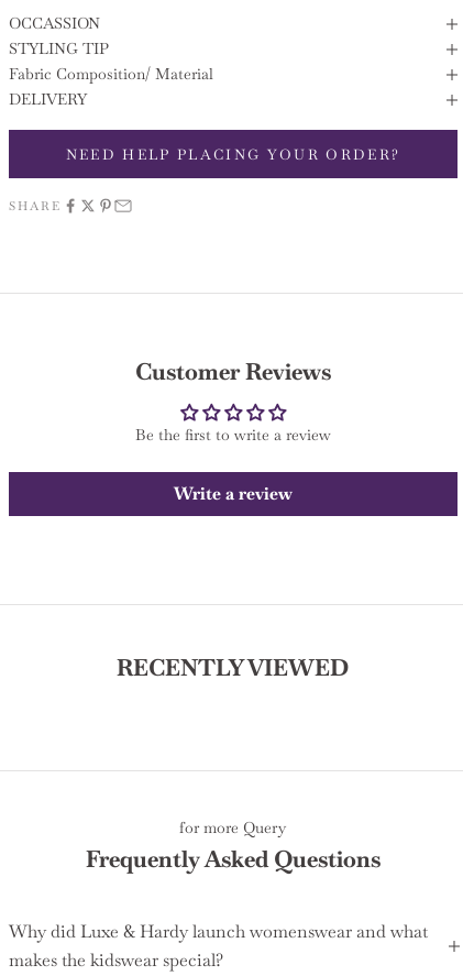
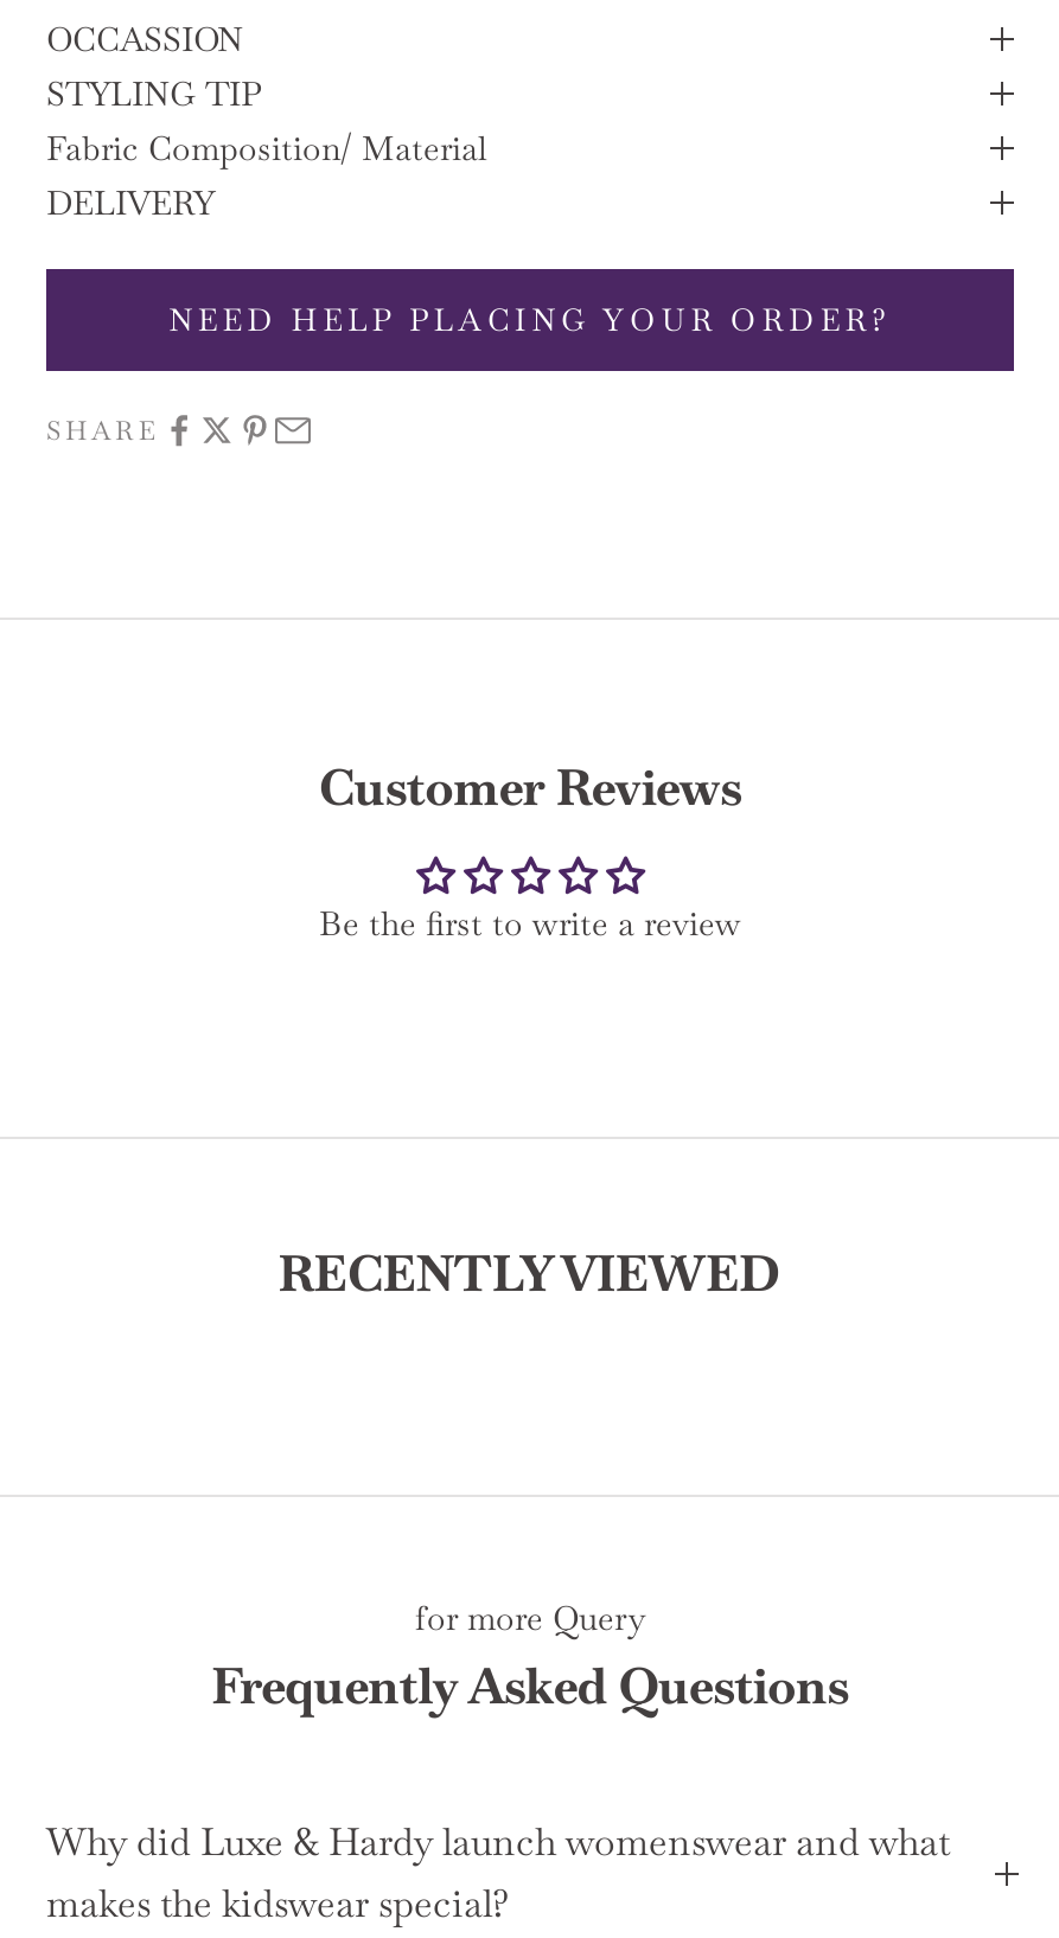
- Write a review
